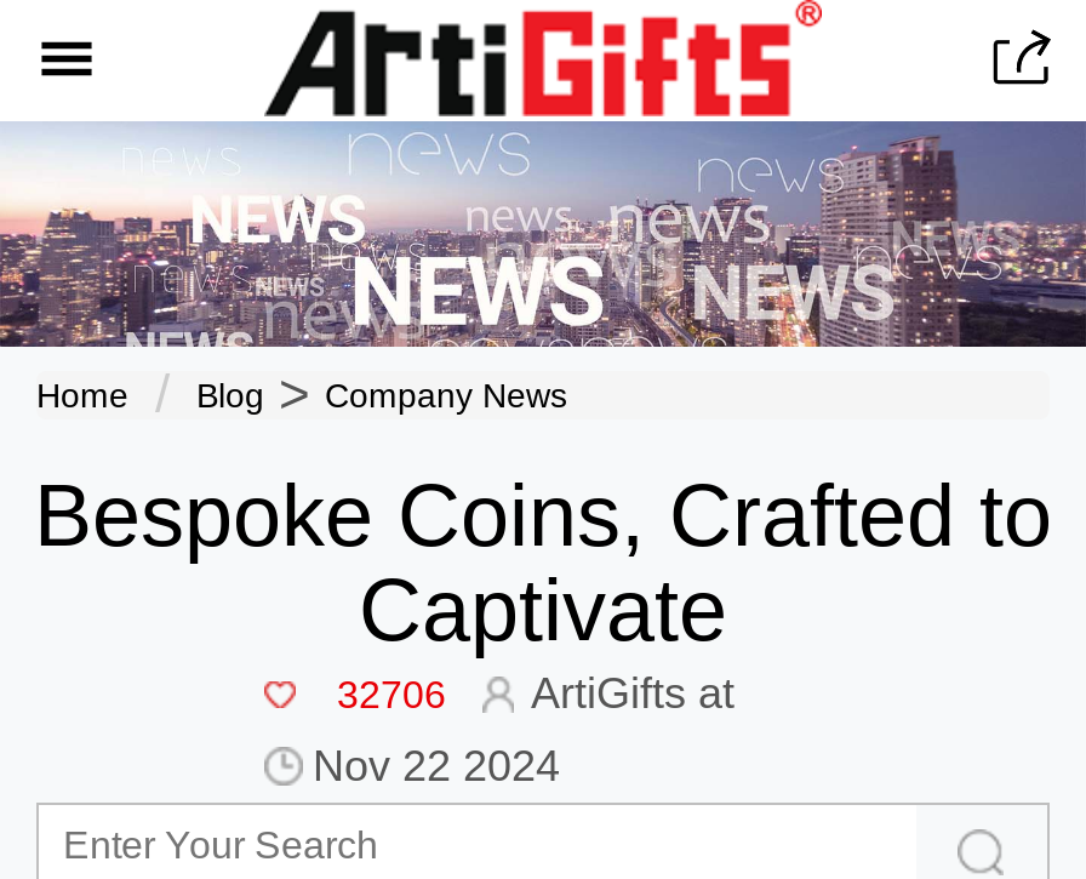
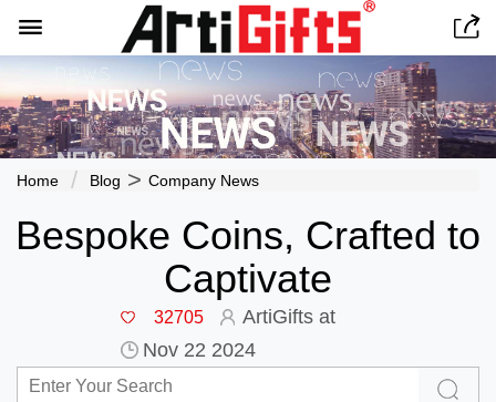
- 32706
+ 32705
